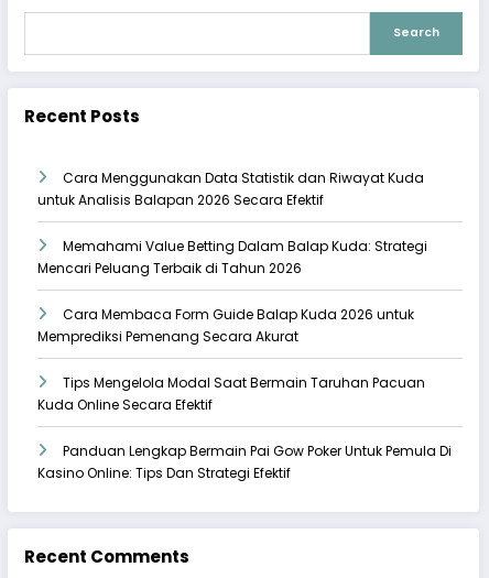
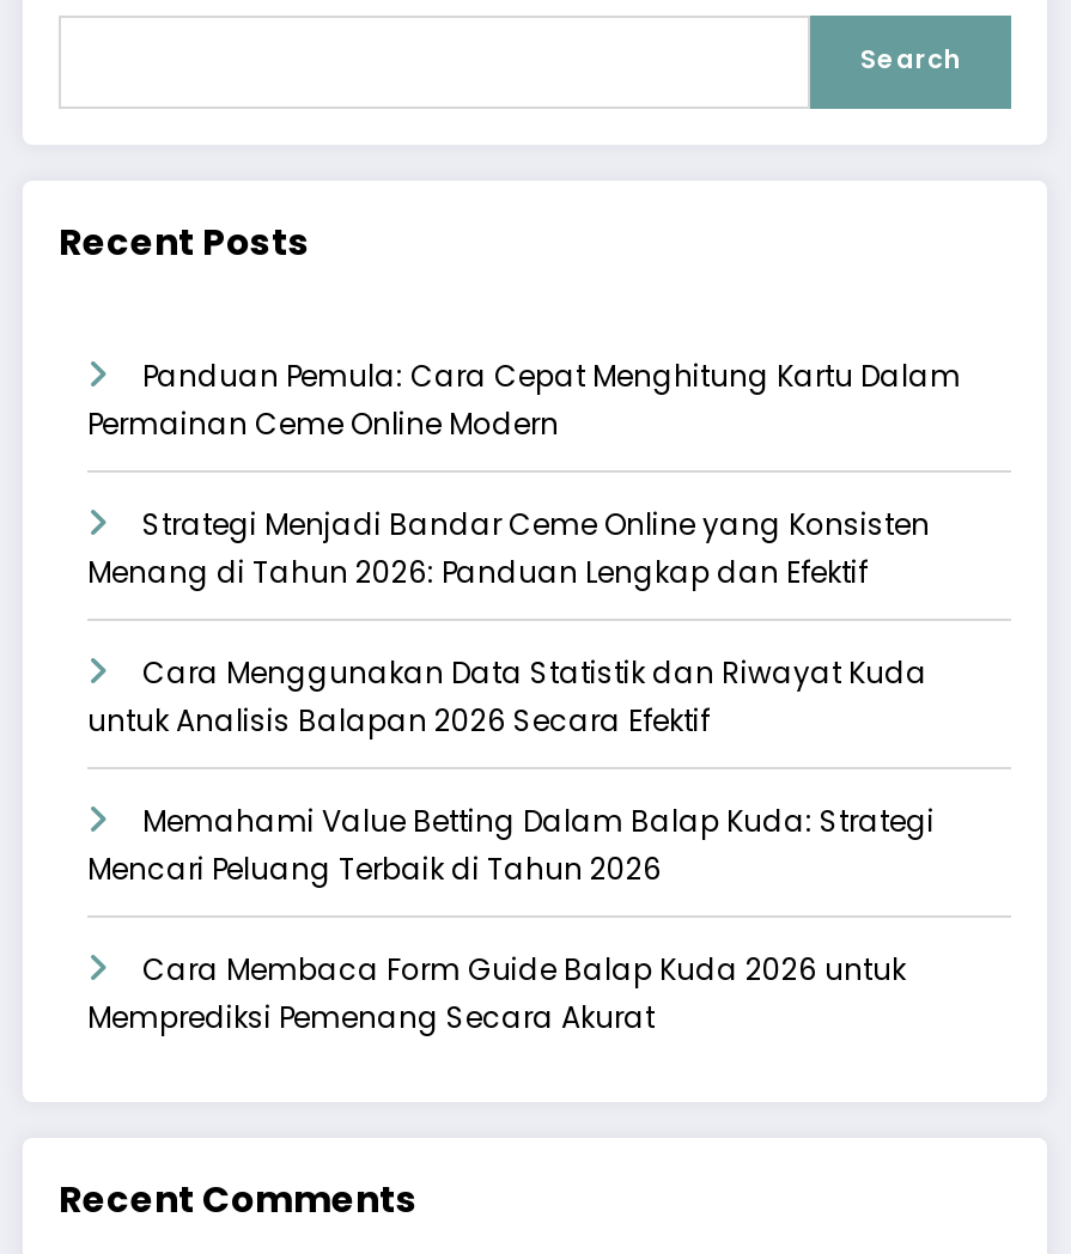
+ Panduan Pemula: Cara Cepat Menghitung Kartu Dalam
+ Permainan Ceme Online Modern
+ Strategi Menjadi Bandar Ceme Online yang Konsisten
+ Menang di Tahun 2026: Panduan Lengkap dan Efektif

moved down: Cara Menggunakan Data Statistik dan Riwayat Kuda | untuk Analisis Balapan 2026 Secara Efektif | Memahami Value Betting Dalam Balap Kuda: Strategi | Mencari Peluang Terbaik di Tahun 2026 | Cara Membaca Form Guide Balap Kuda 2026 untuk | Memprediksi Pemenang Secara Akurat

- Tips Mengelola Modal Saat Bermain Taruhan Pacuan
- Kuda Online Secara Efektif
- Panduan Lengkap Bermain Pai Gow Poker Untuk Pemula Di
- Kasino Online: Tips Dan Strategi Efektif
